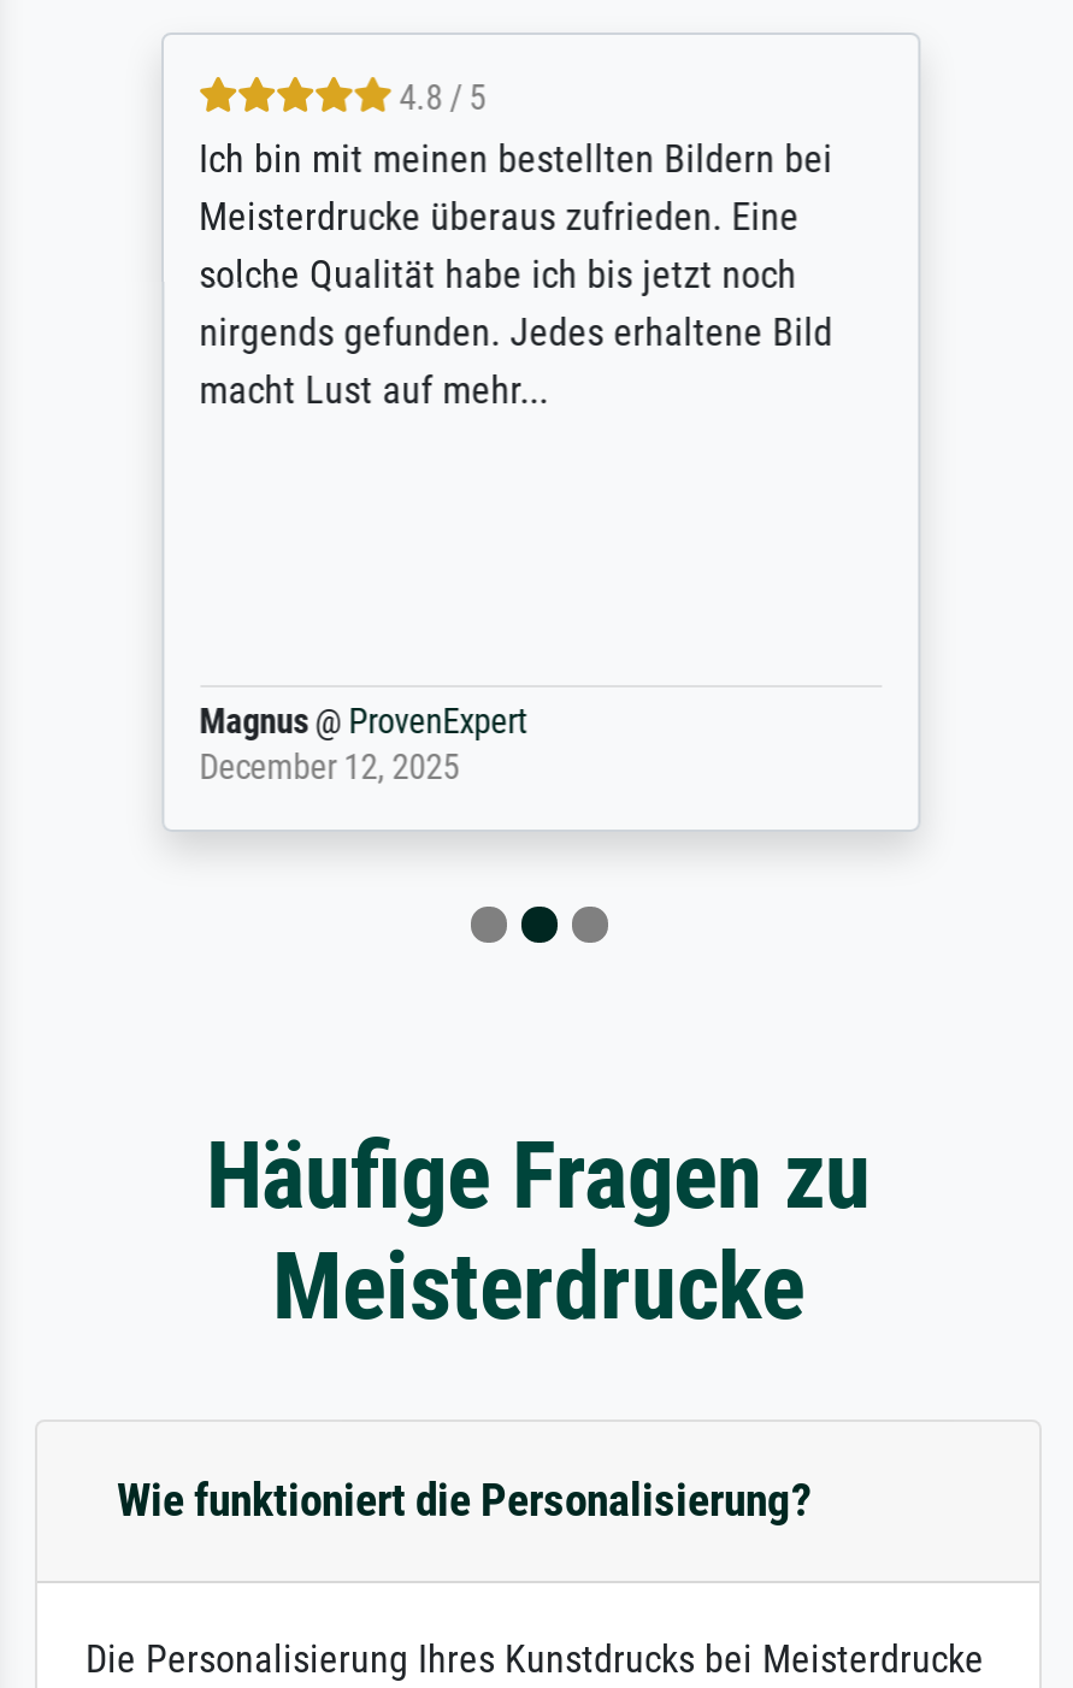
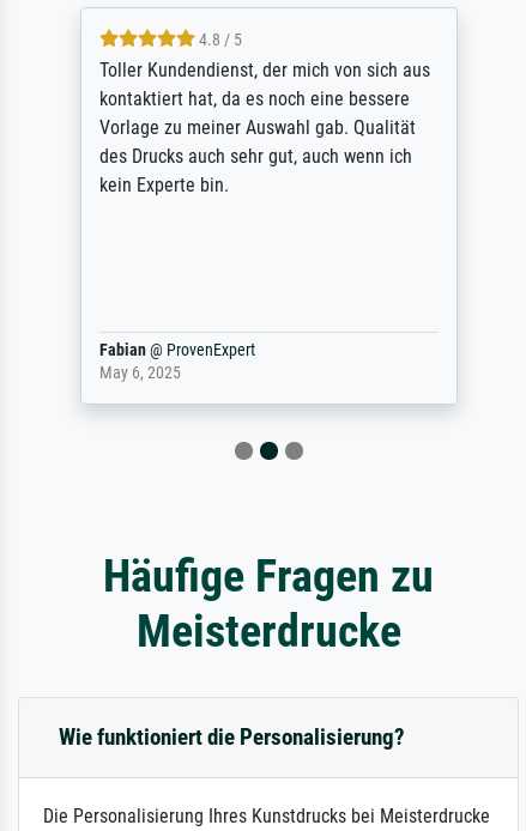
- Ich bin mit meinen bestellten Bildern bei
- Meisterdrucke überaus zufrieden. Eine
- solche Qualität habe ich bis jetzt noch
- nirgends gefunden. Jedes erhaltene Bild
- macht Lust auf mehr...
+ Toller Kundendienst, der mich von sich aus
+ kontaktiert hat, da es noch eine bessere
+ Vorlage zu meiner Auswahl gab. Qualität
+ des Drucks auch sehr gut, auch wenn ich
+ kein Experte bin.

- Magnus @ ProvenExpert
- December 12, 2025
+ Fabian @ ProvenExpert
+ May 6, 2025
